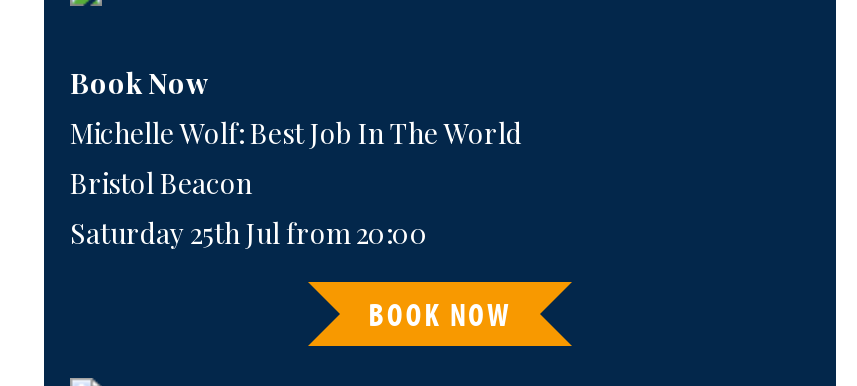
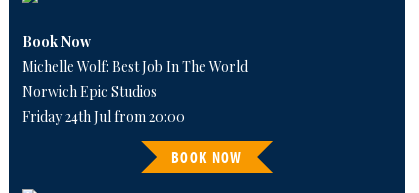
- Bristol Beacon
- Saturday 25th Jul from 20:00
+ Norwich Epic Studios
+ Friday 24th Jul from 20:00
